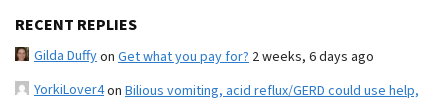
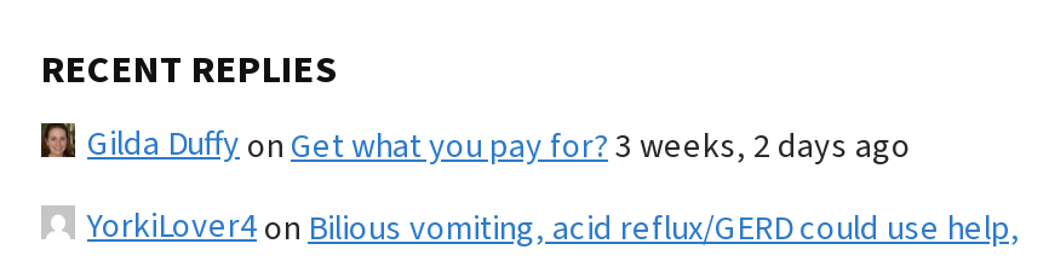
- Gilda Duffyon Get what you pay for? 2 weeks, 6 days ago
+ Gilda Duffyon Get what you pay for? 3 weeks, 2 days ago
